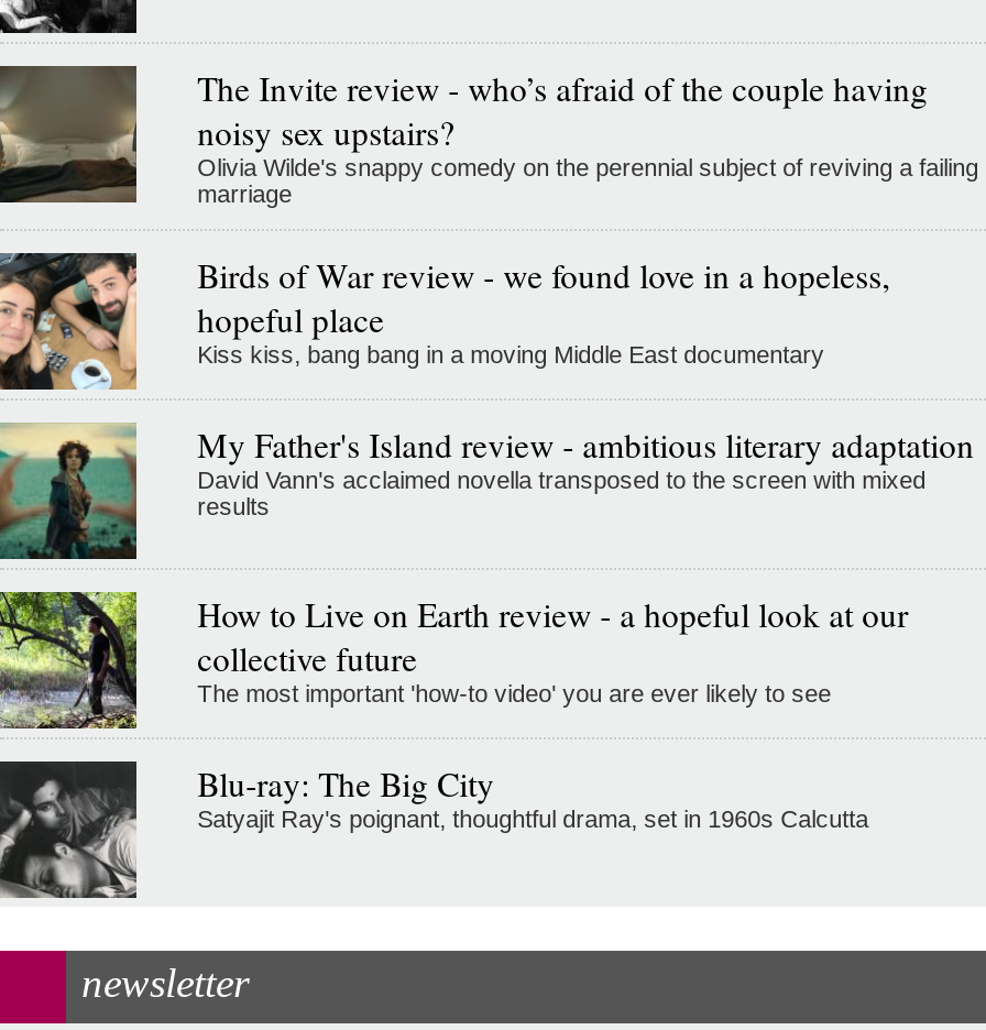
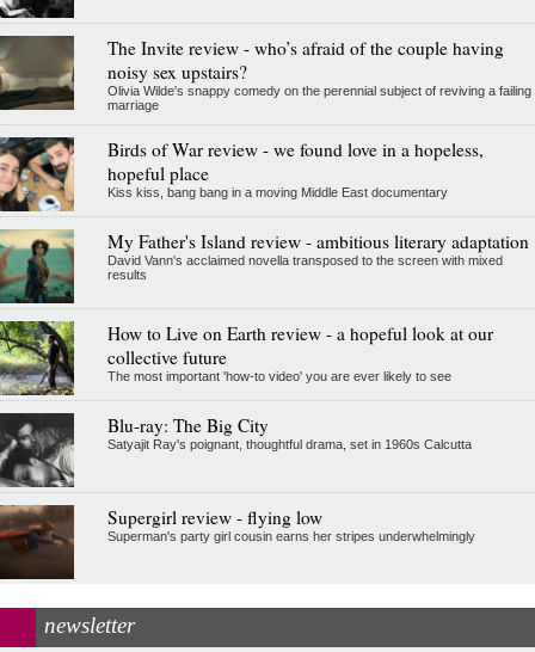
+ [image]
+ Supergirl review - flying low
+ Superman's party girl cousin earns her stripes underwhelmingly
